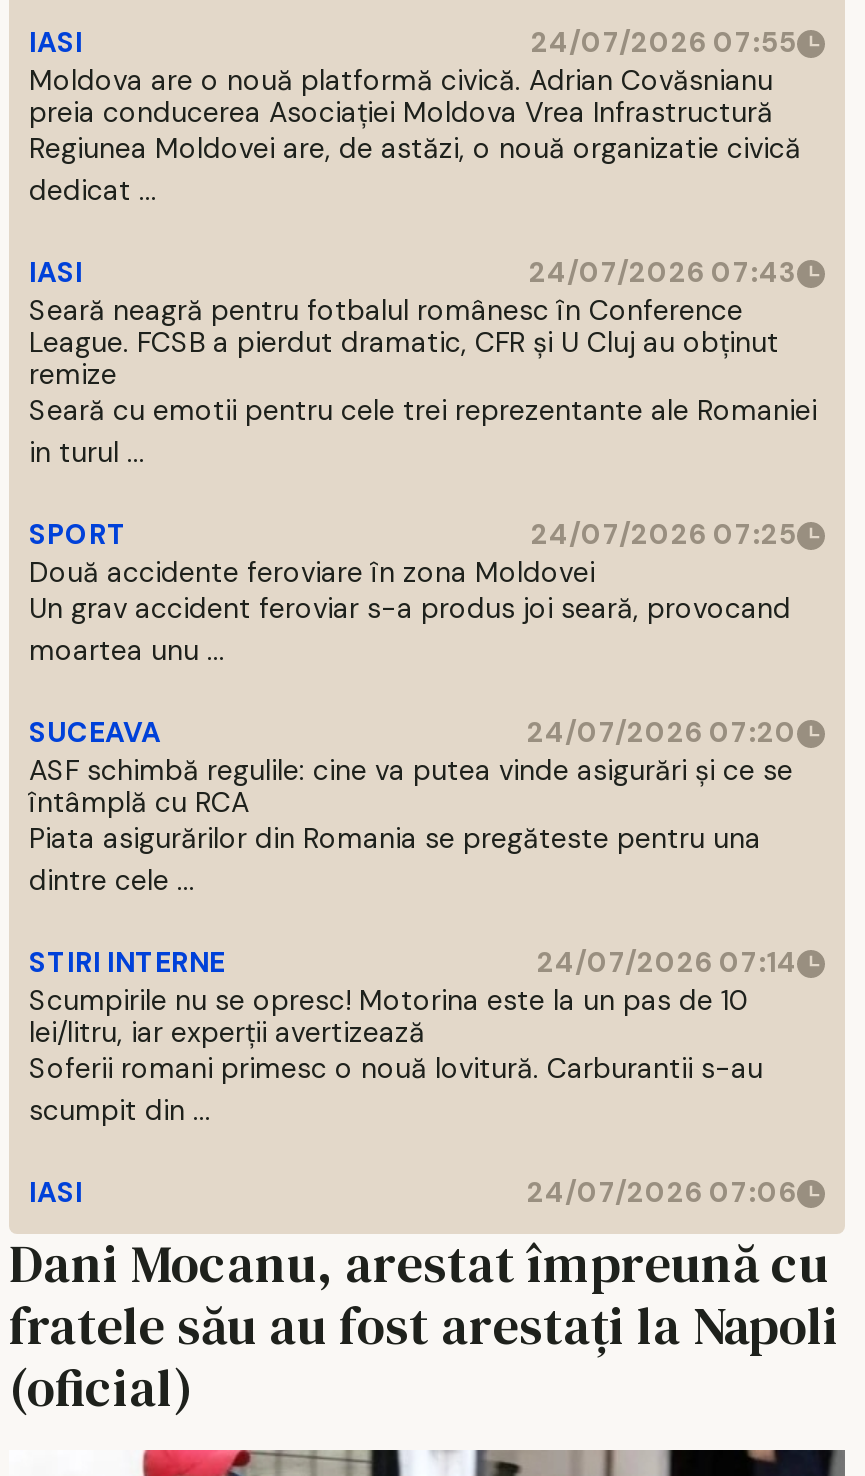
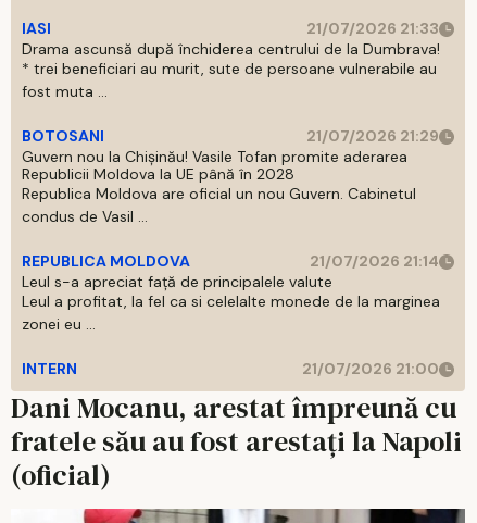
- 24/07/2026 07:55
- Moldova are o nouă platformă civică. Adrian Covăsnianu
- preia conducerea Asociației Moldova Vrea Infrastructură
- Regiunea Moldovei are, de astăzi, o nouă organizatie civică
- dedicat ...
- IASI
- 24/07/2026 07:43
- Seară neagră pentru fotbalul românesc în Conference
- League. FCSB a pierdut dramatic, CFR și U Cluj au obținut
- remize
- Seară cu emotii pentru cele trei reprezentante ale Romaniei
- in turul ...
- SPORT
- 24/07/2026 07:25
- Două accidente feroviare în zona Moldovei
- Un grav accident feroviar s-a produs joi seară, provocand
- moartea unu ...
- SUCEAVA
- 24/07/2026 07:20
- ASF schimbă regulile: cine va putea vinde asigurări și ce se
- întâmplă cu RCA
- Piata asigurărilor din Romania se pregăteste pentru una
- dintre cele ...
- STIRI INTERNE
- 24/07/2026 07:14
- Scumpirile nu se opresc! Motorina este la un pas de 10
- lei/litru, iar experții avertizează
- Soferii romani primesc o nouă lovitură. Carburantii s-au
- scumpit din ...
- IASI
- 24/07/2026 07:06
+ 21/07/2026 21:33
+ Drama ascunsă după închiderea centrului de la Dumbrava!
+ * trei beneficiari au murit, sute de persoane vulnerabile au
+ fost muta ...
+ BOTOSANI
+ 21/07/2026 21:29
+ Guvern nou la Chișinău! Vasile Tofan promite aderarea
+ Republicii Moldova la UE până în 2028
+ Republica Moldova are oficial un nou Guvern. Cabinetul
+ condus de Vasil ...
+ REPUBLICA MOLDOVA
+ 21/07/2026 21:14
+ Leul s-a apreciat față de principalele valute
+ Leul a profitat, la fel ca si celelalte monede de la marginea
+ zonei eu ...
+ INTERN
+ 21/07/2026 21:00
